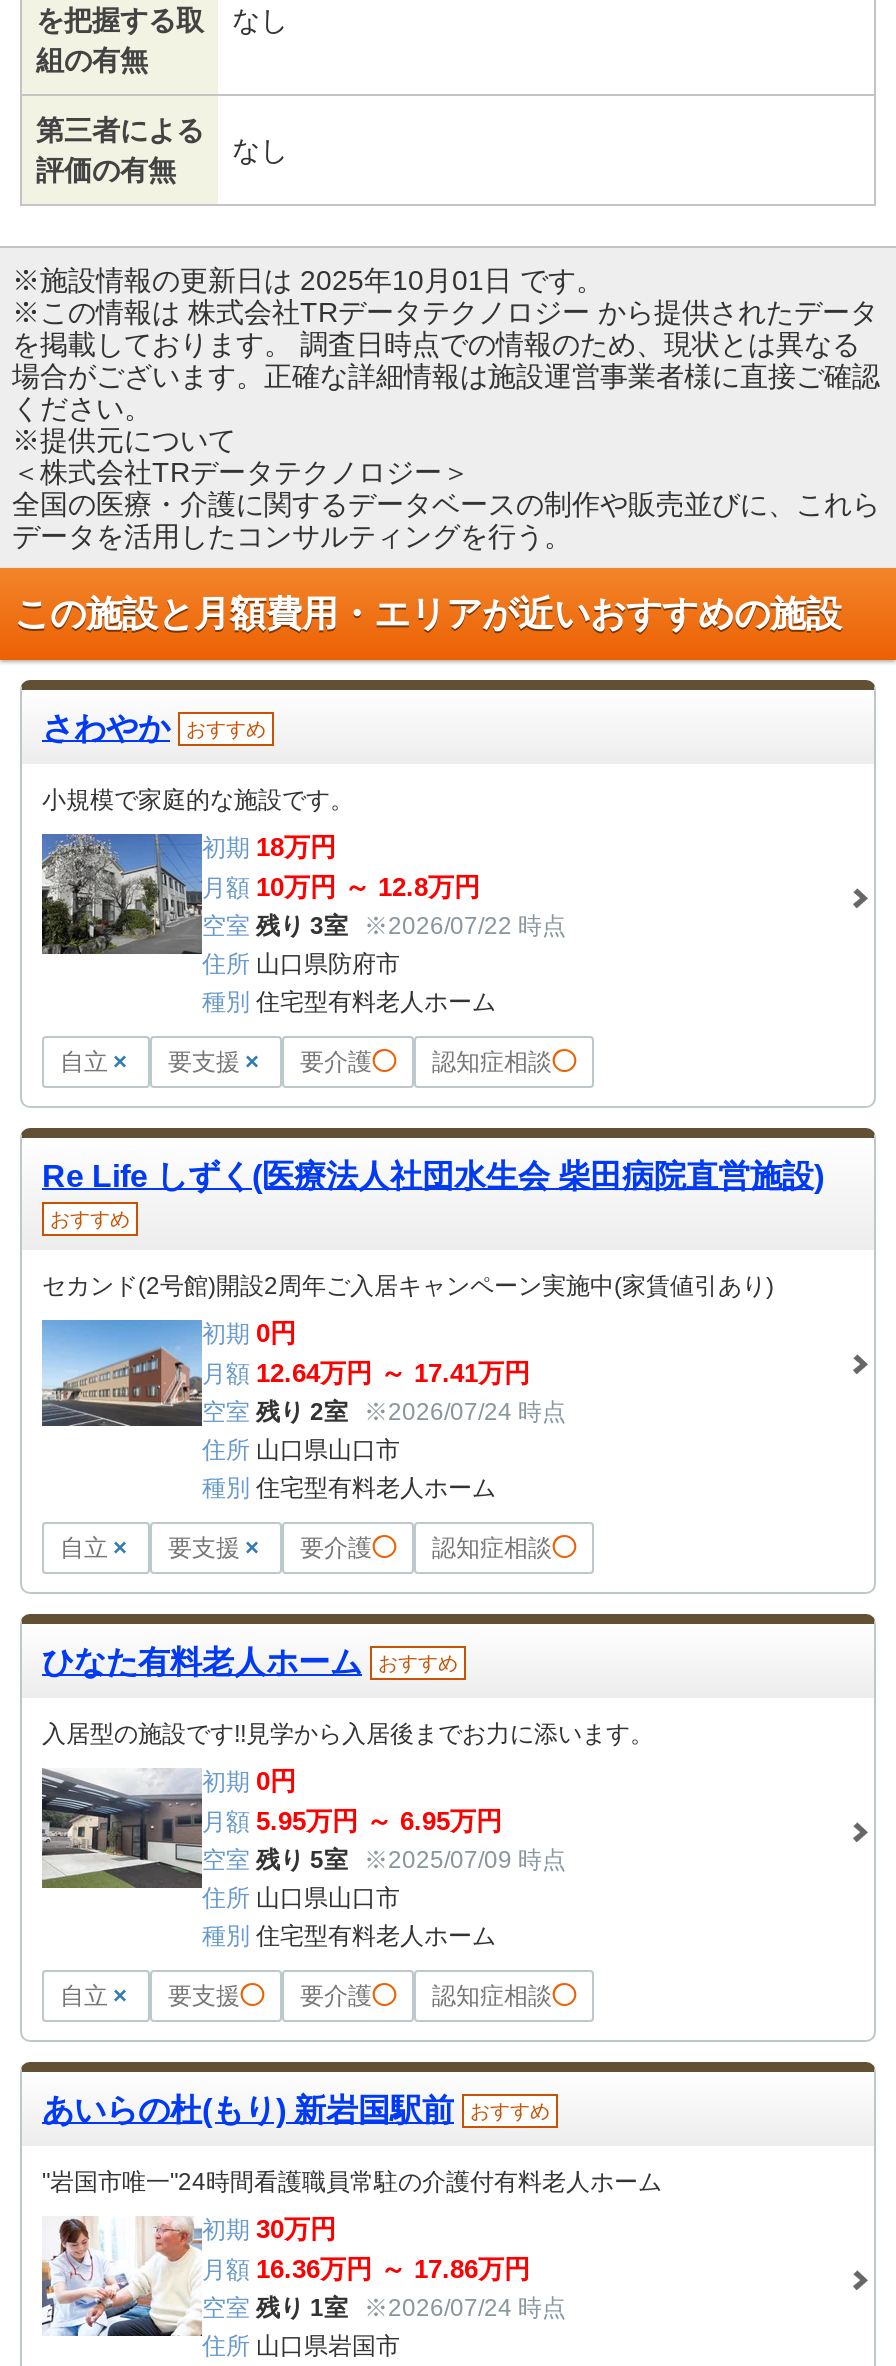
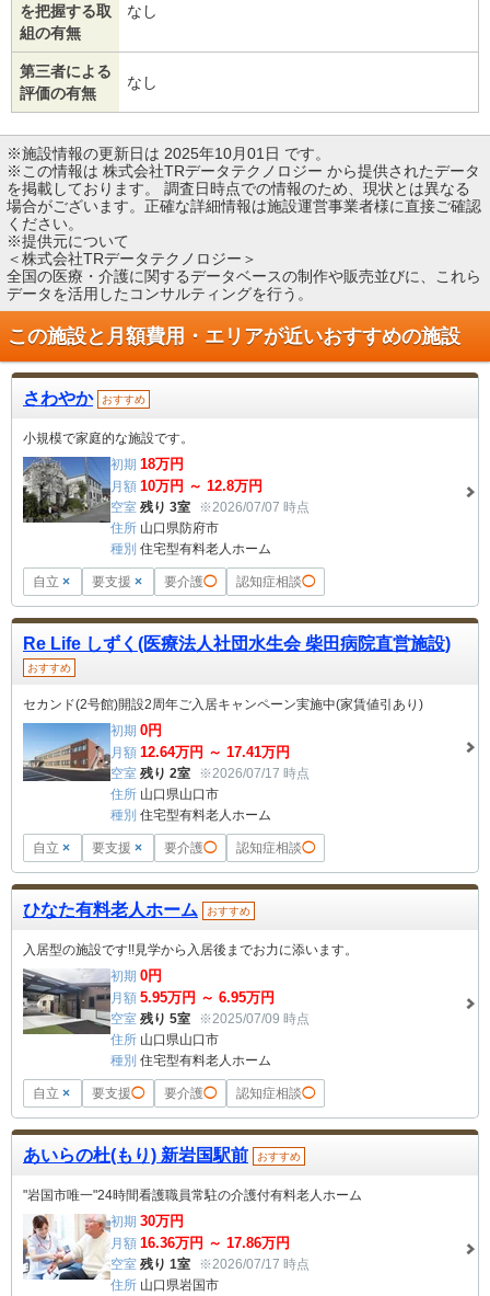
- 空室 残り 3室 ※2026/07/22 時点
+ 空室 残り 3室 ※2026/07/07 時点

- 空室 残り 2室 ※2026/07/24 時点
+ 空室 残り 2室 ※2026/07/17 時点

- 空室 残り 1室 ※2026/07/24 時点
+ 空室 残り 1室 ※2026/07/17 時点
